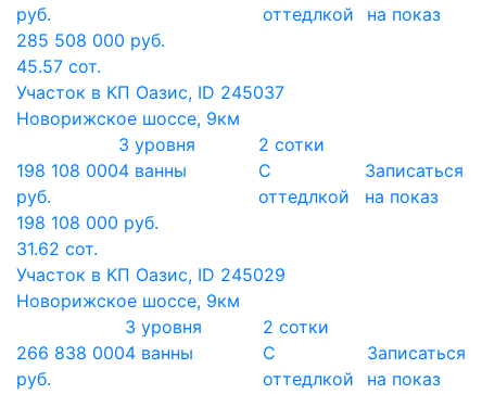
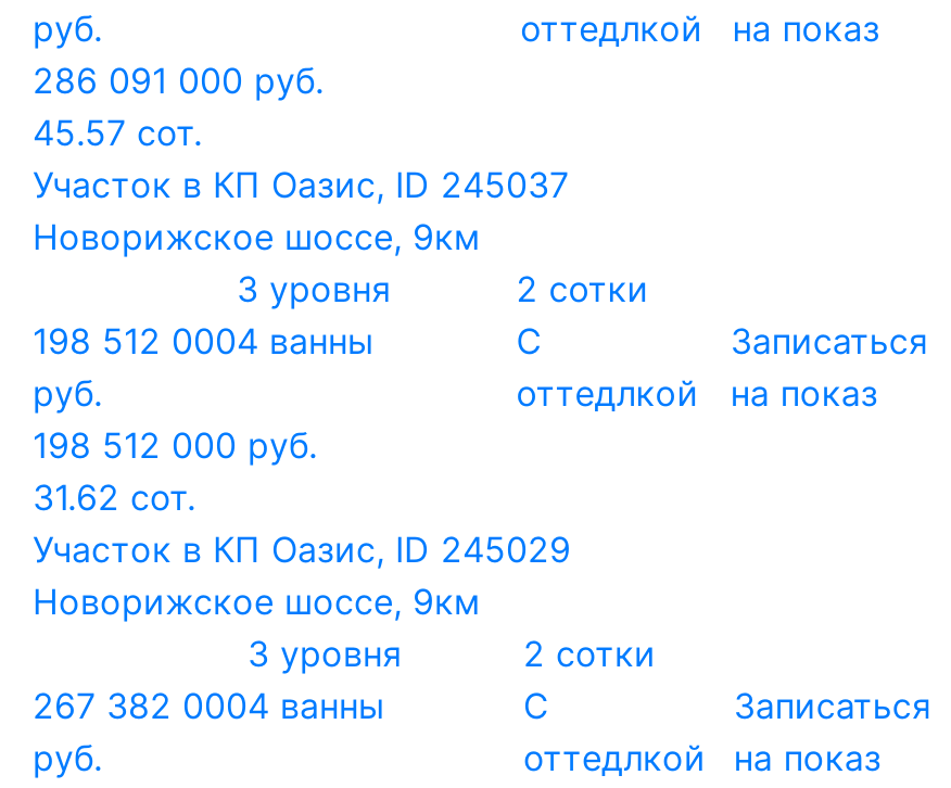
- 285 508 000 руб.
+ 286 091 000 руб.

- 198 108 000 4 ванны
+ 198 512 000 4 ванны

- 198 108 000 руб.
+ 198 512 000 руб.

- 266 838 000 4 ванны
+ 267 382 000 4 ванны
